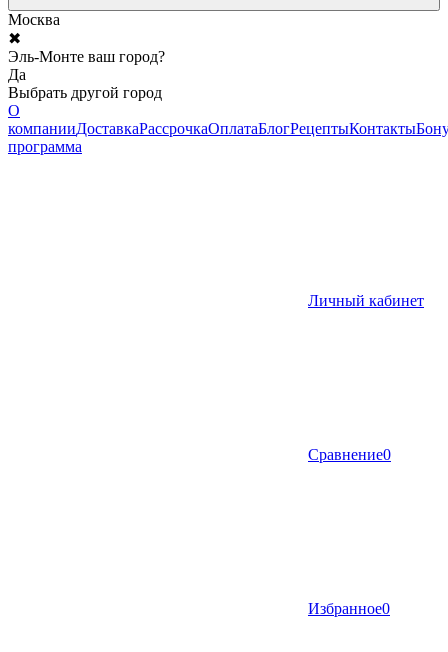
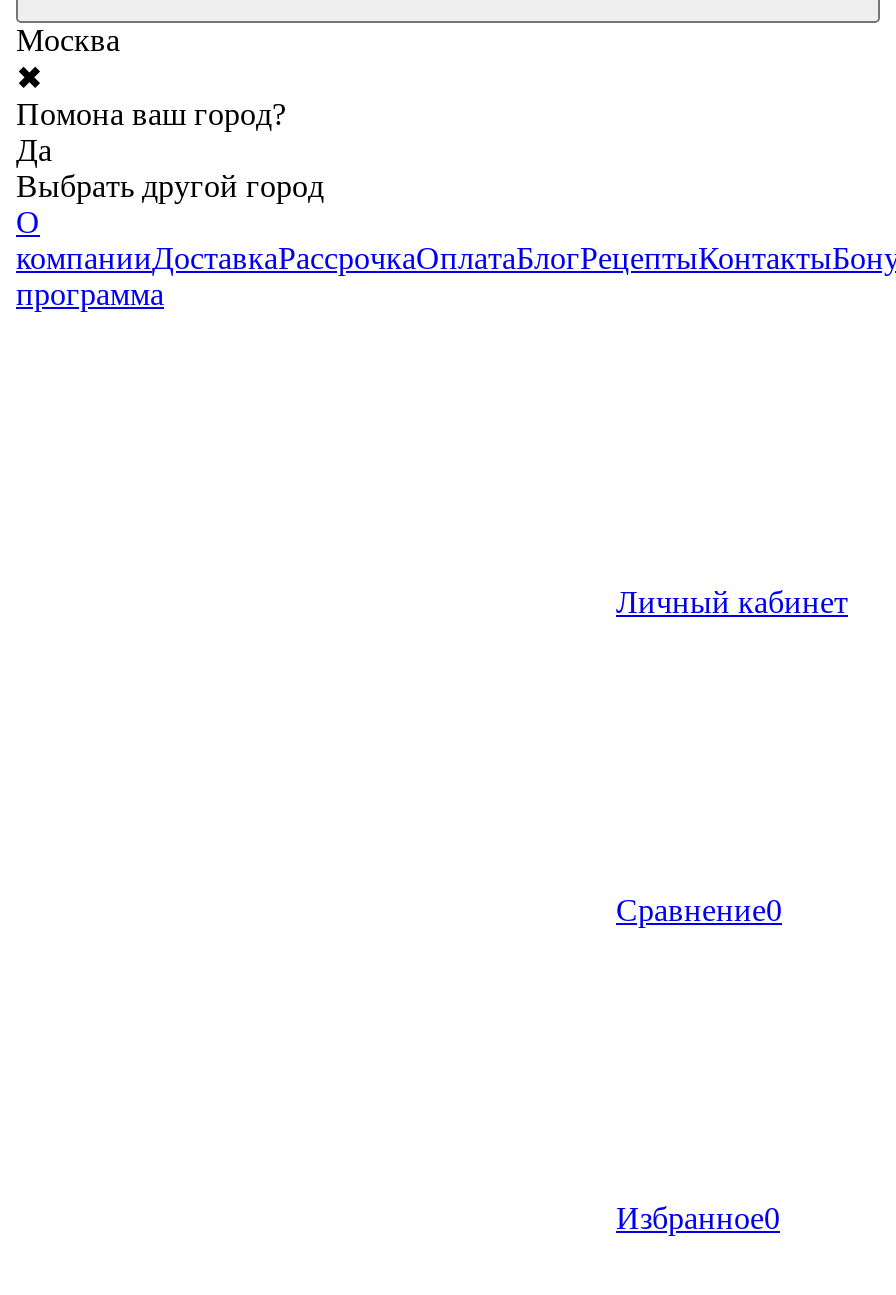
- Эль-Монте ваш город?
+ Помона ваш город?
